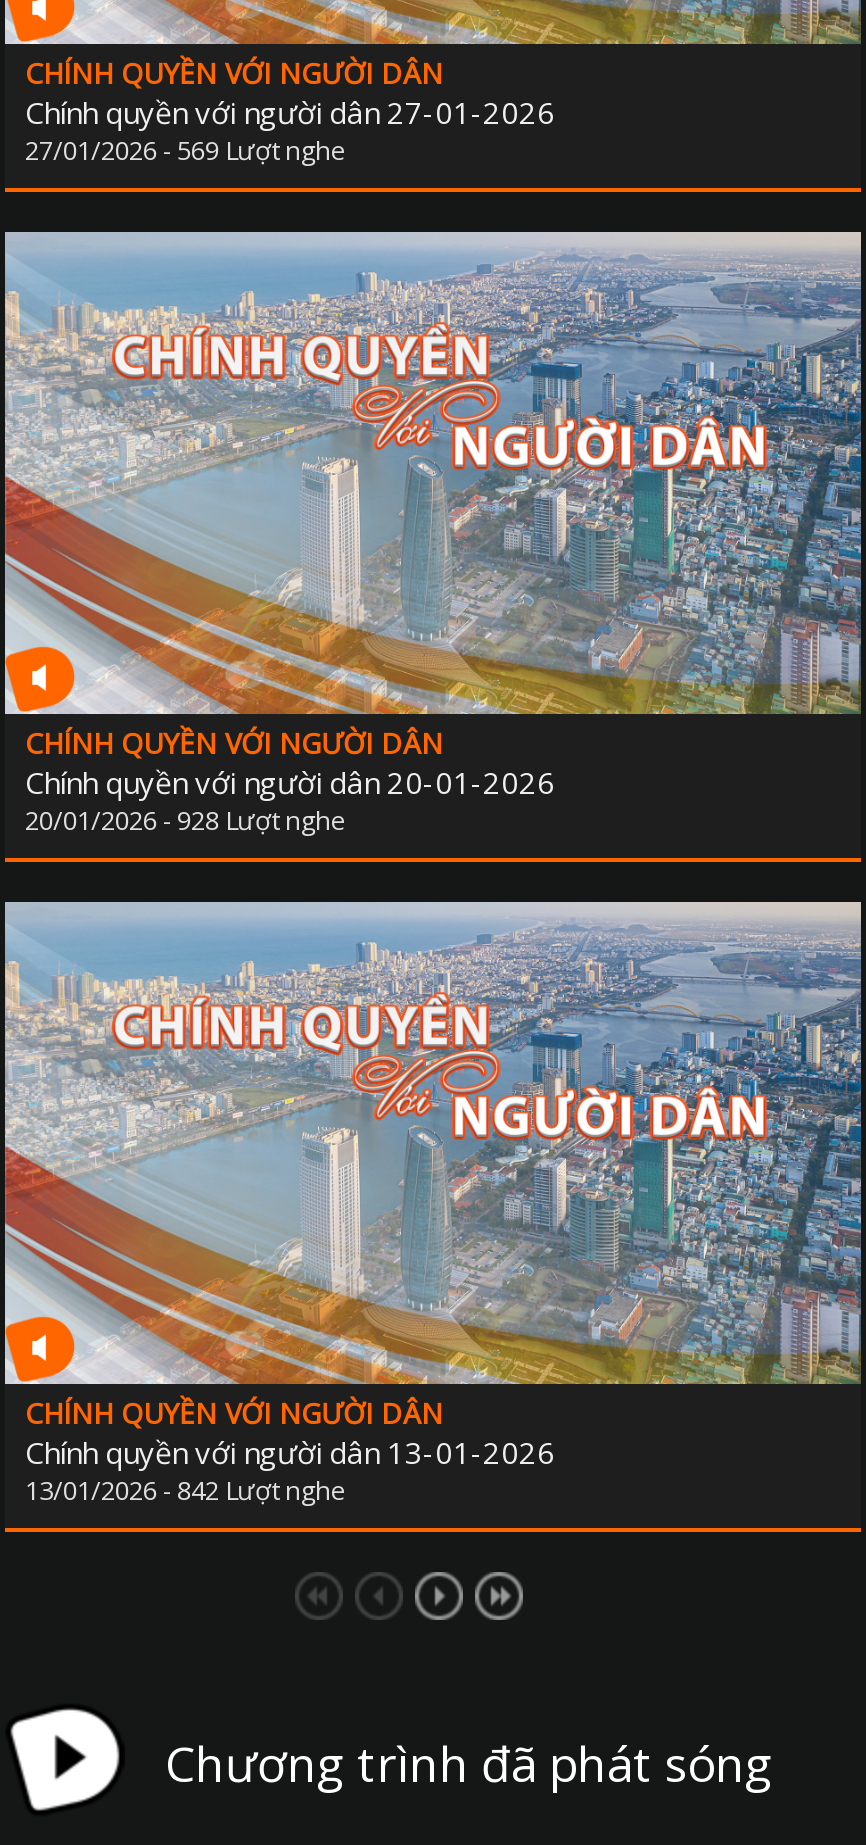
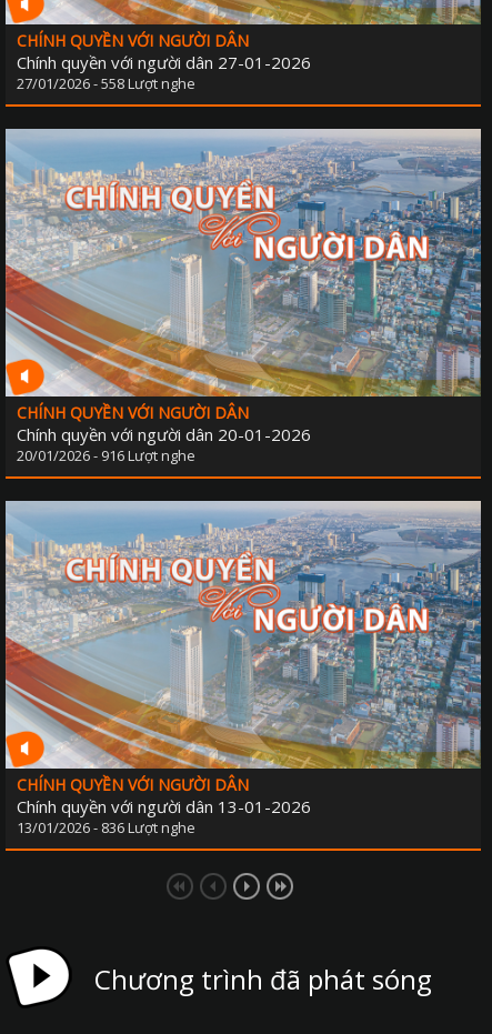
- 27/01/2026 - 569 Lượt nghe
+ 27/01/2026 - 558 Lượt nghe

- 20/01/2026 - 928 Lượt nghe
+ 20/01/2026 - 916 Lượt nghe

- 13/01/2026 - 842 Lượt nghe
+ 13/01/2026 - 836 Lượt nghe
